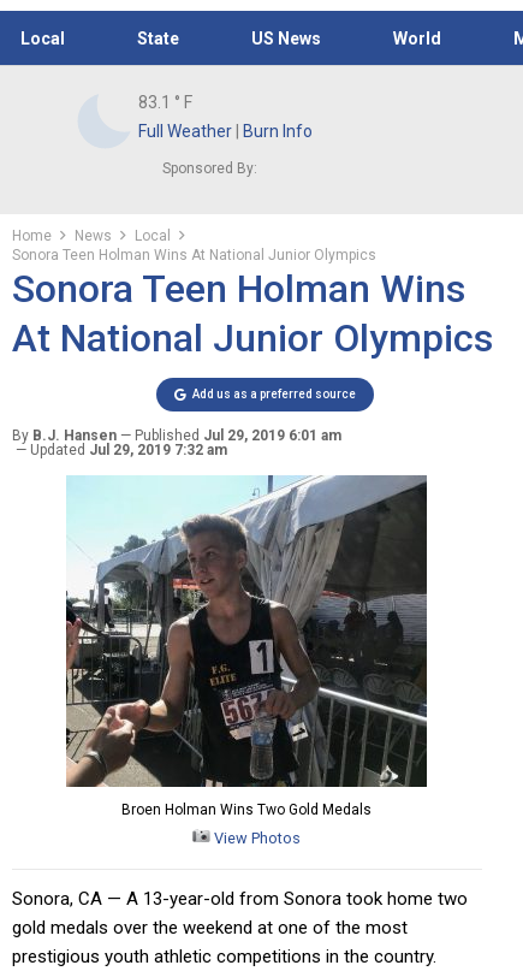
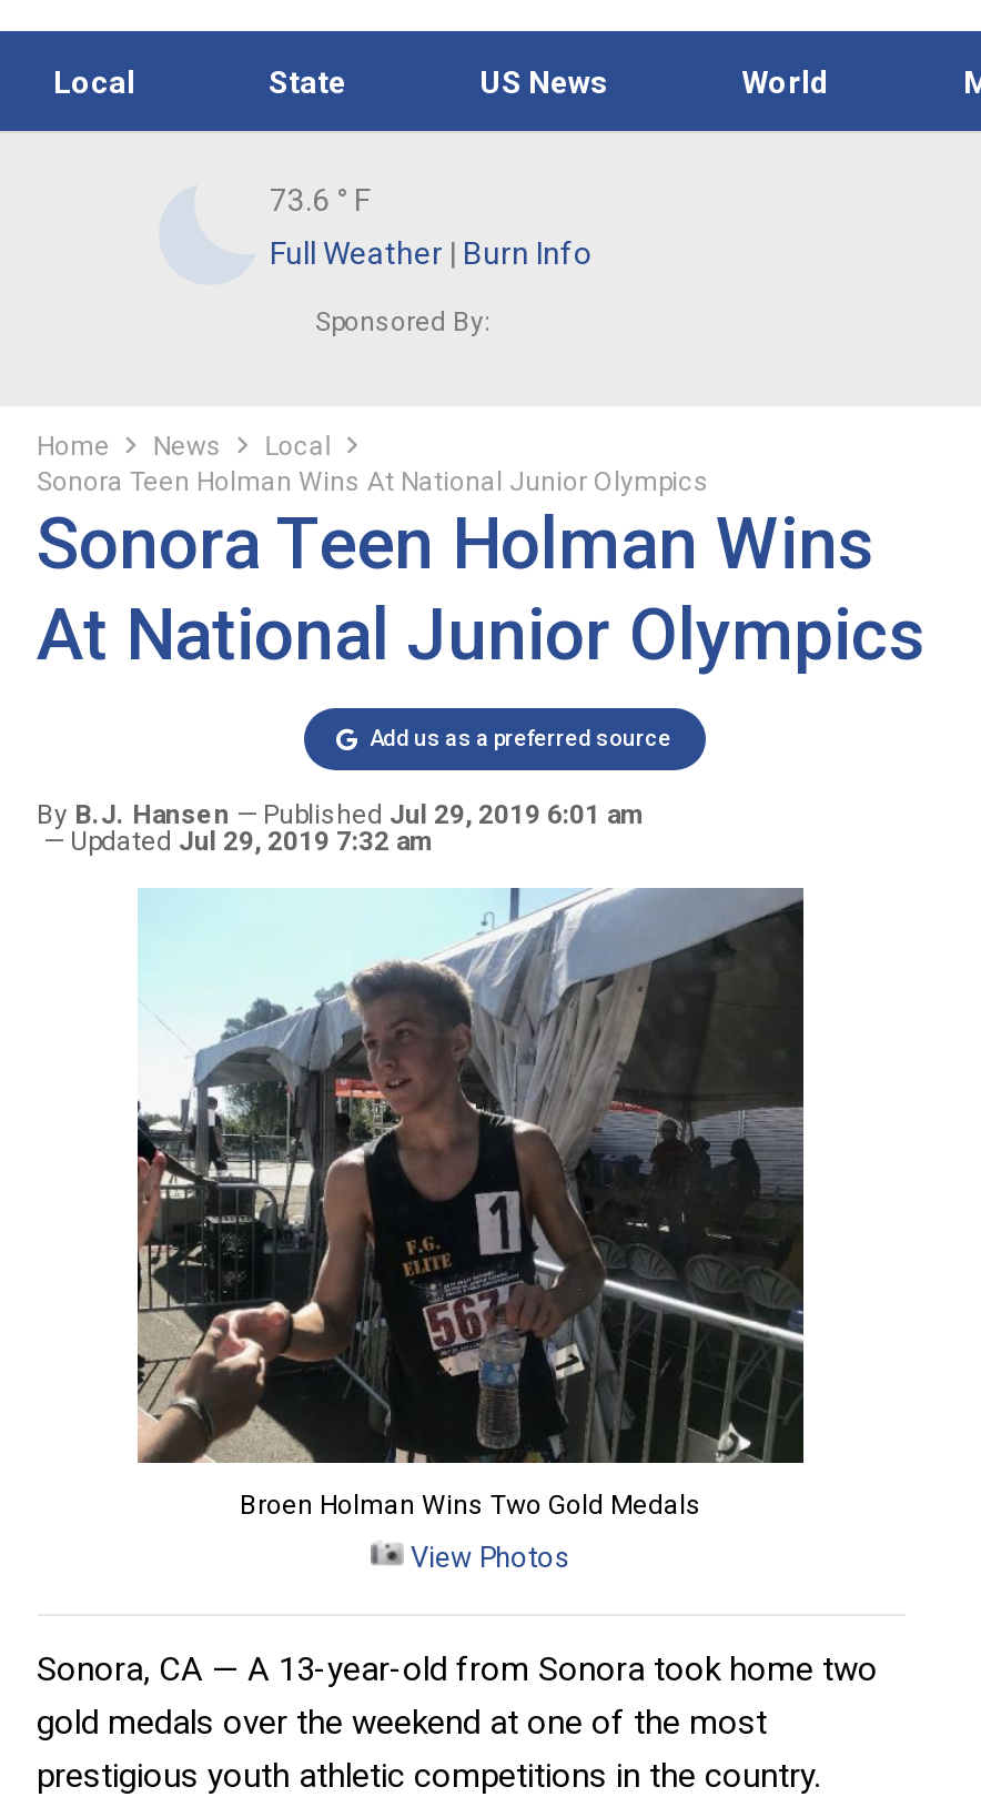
- 83.1 ° F
+ 73.6 ° F
